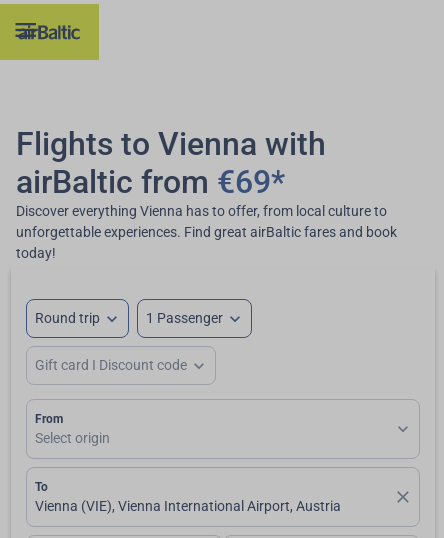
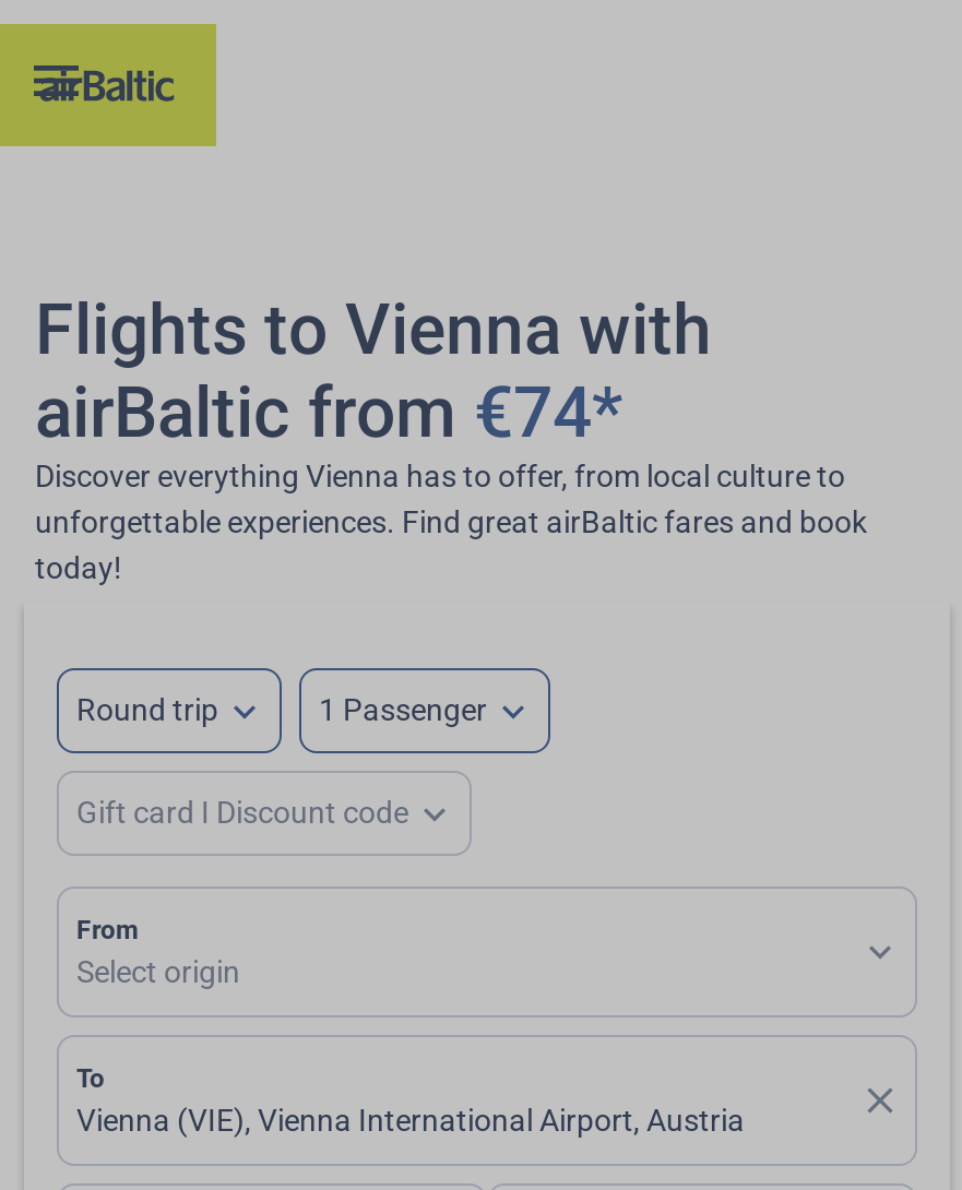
- airBaltic from €69*
+ airBaltic from €74*
